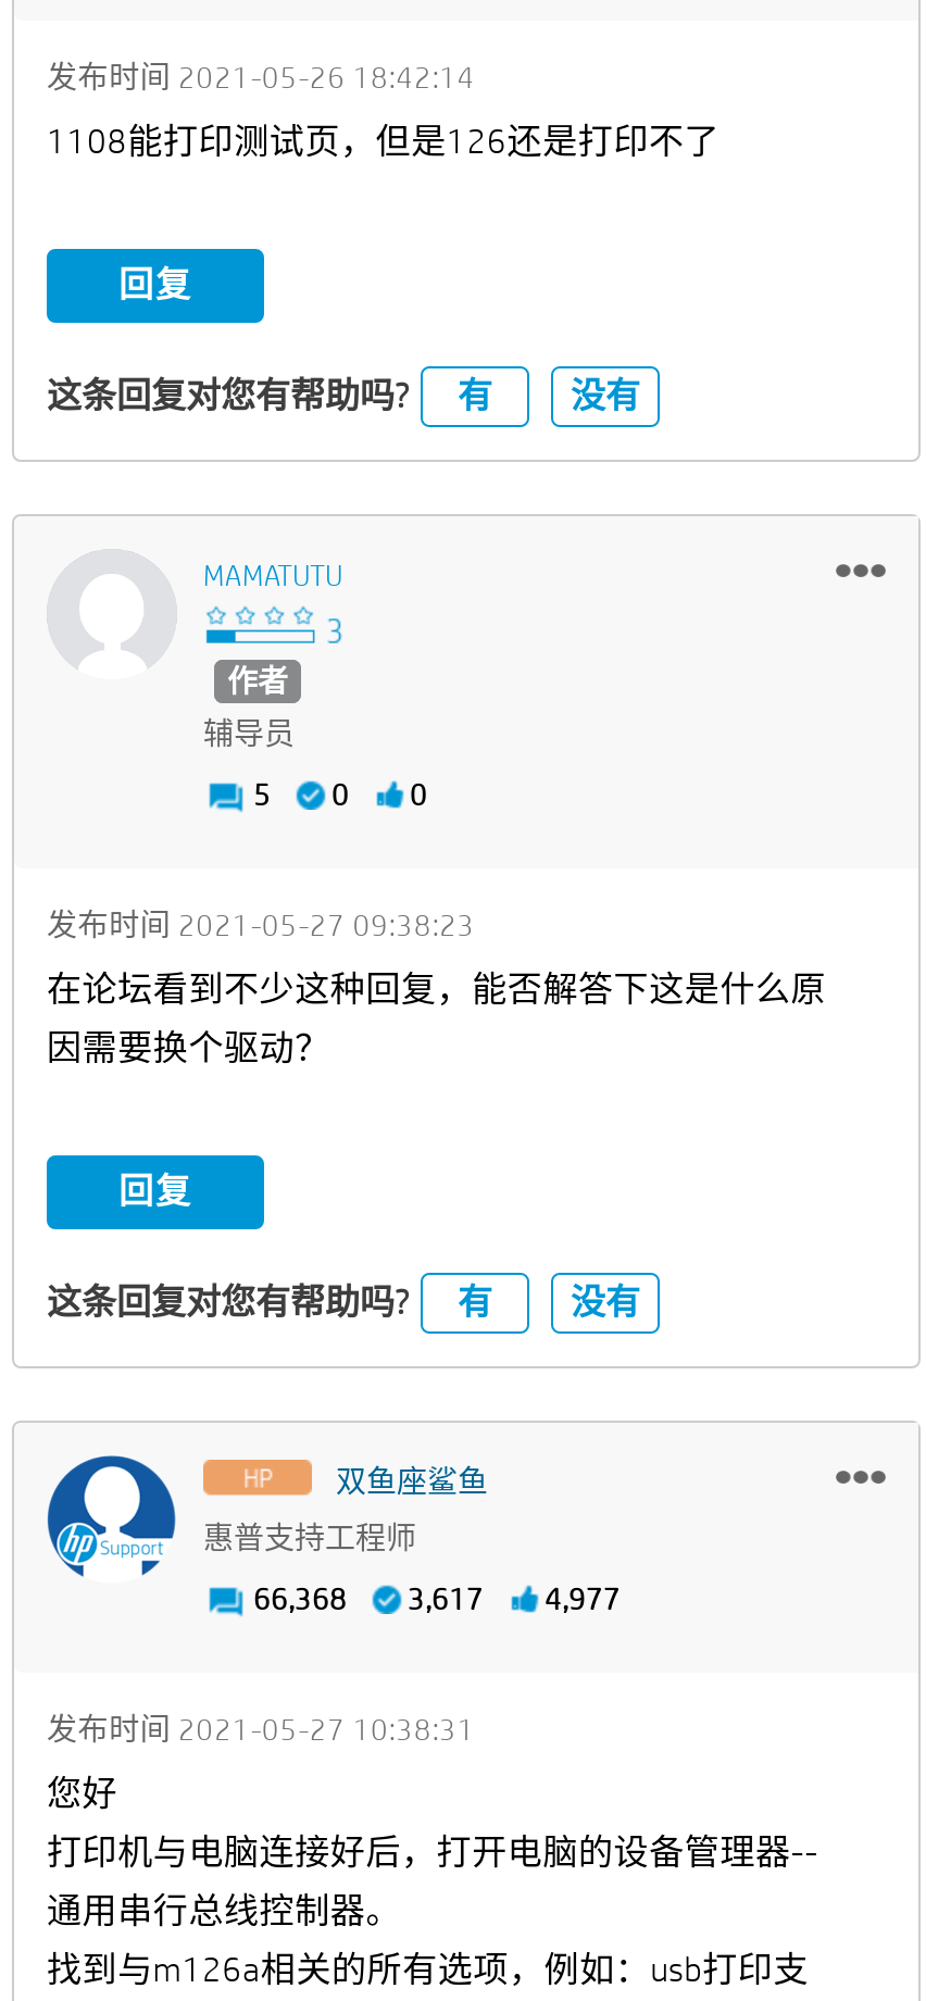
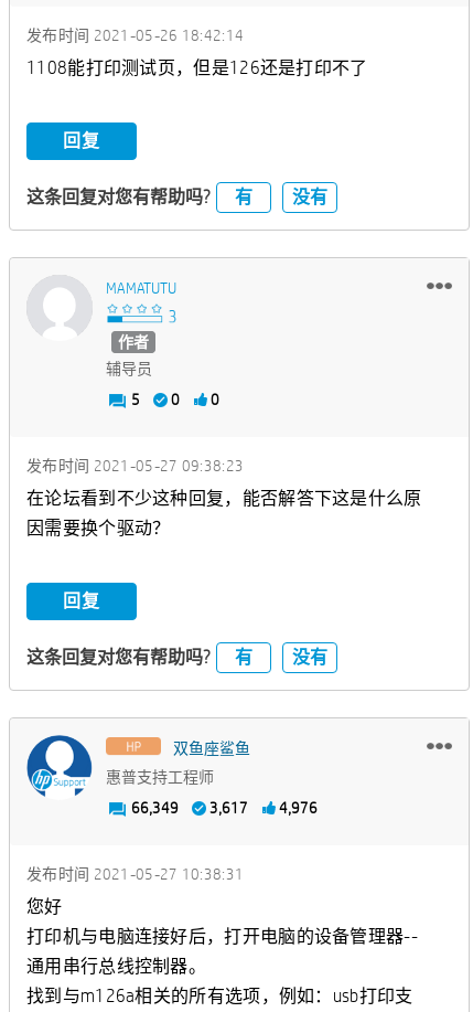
- 66,368
+ 66,349

- 4,977
+ 4,976
